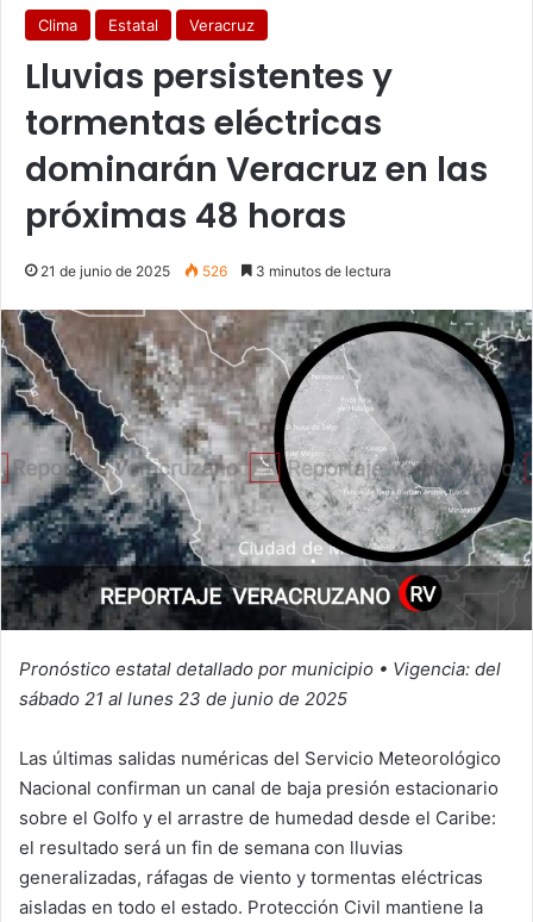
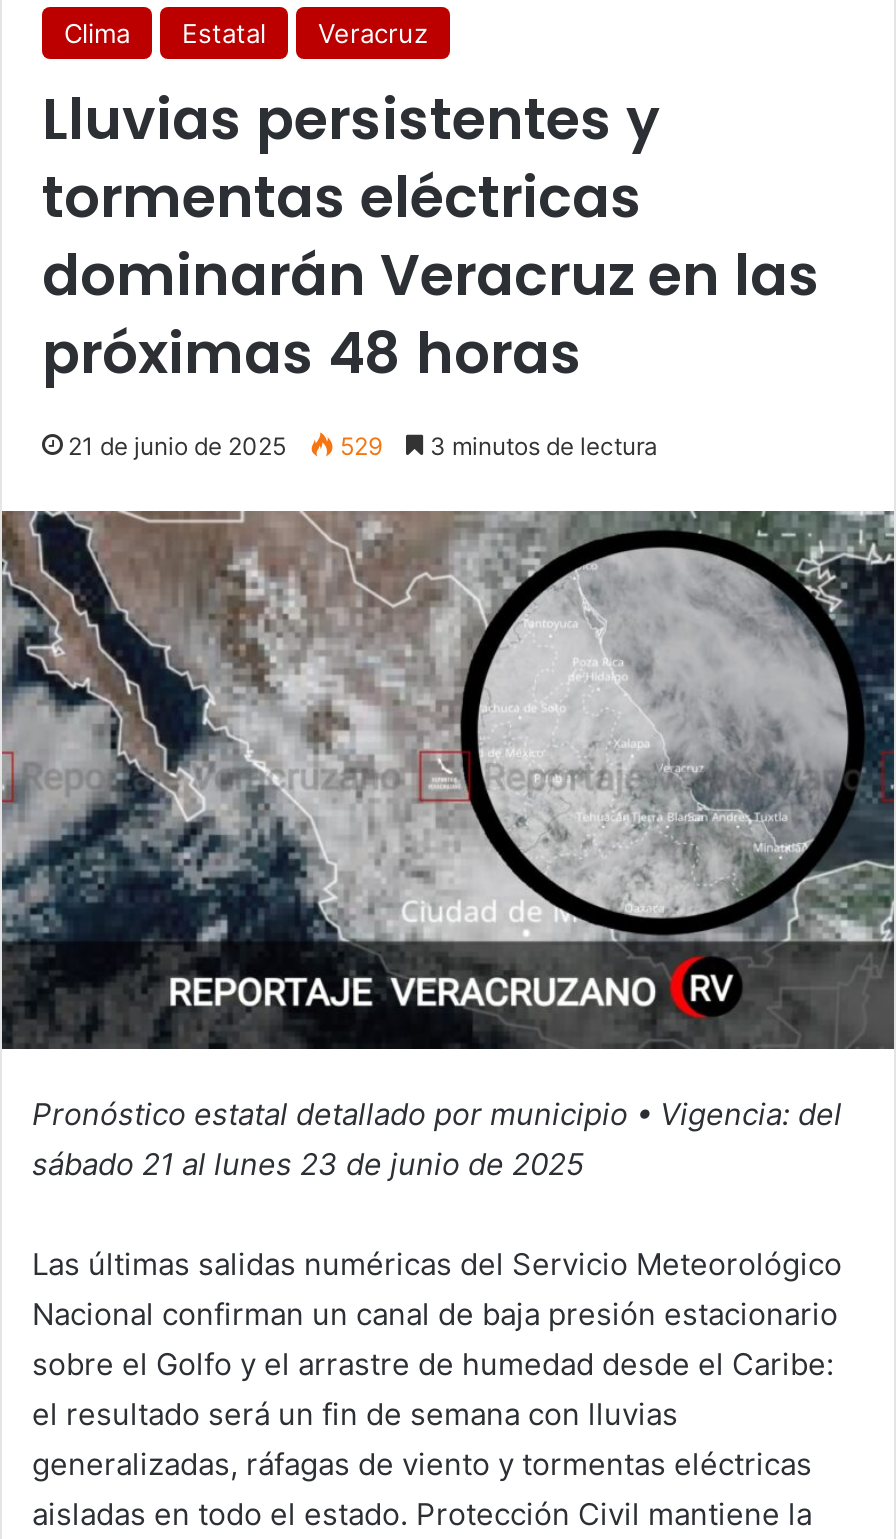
- 21 de junio de 2025 526 3 minutos de lectura
+ 21 de junio de 2025 529 3 minutos de lectura
